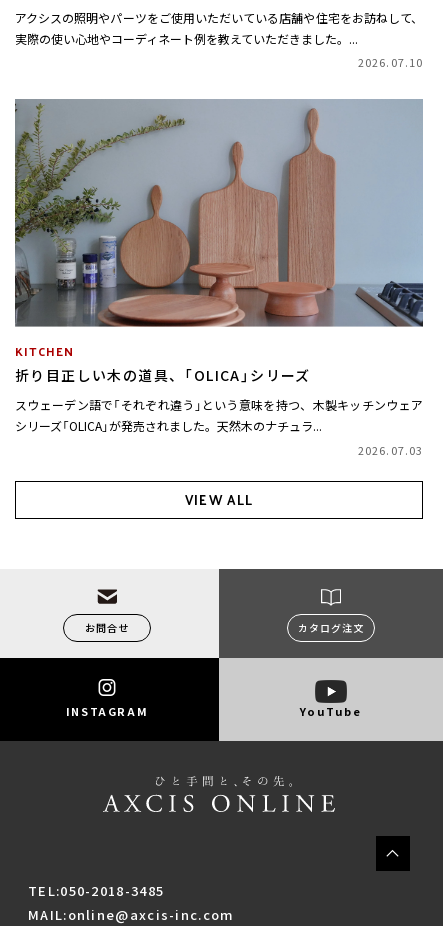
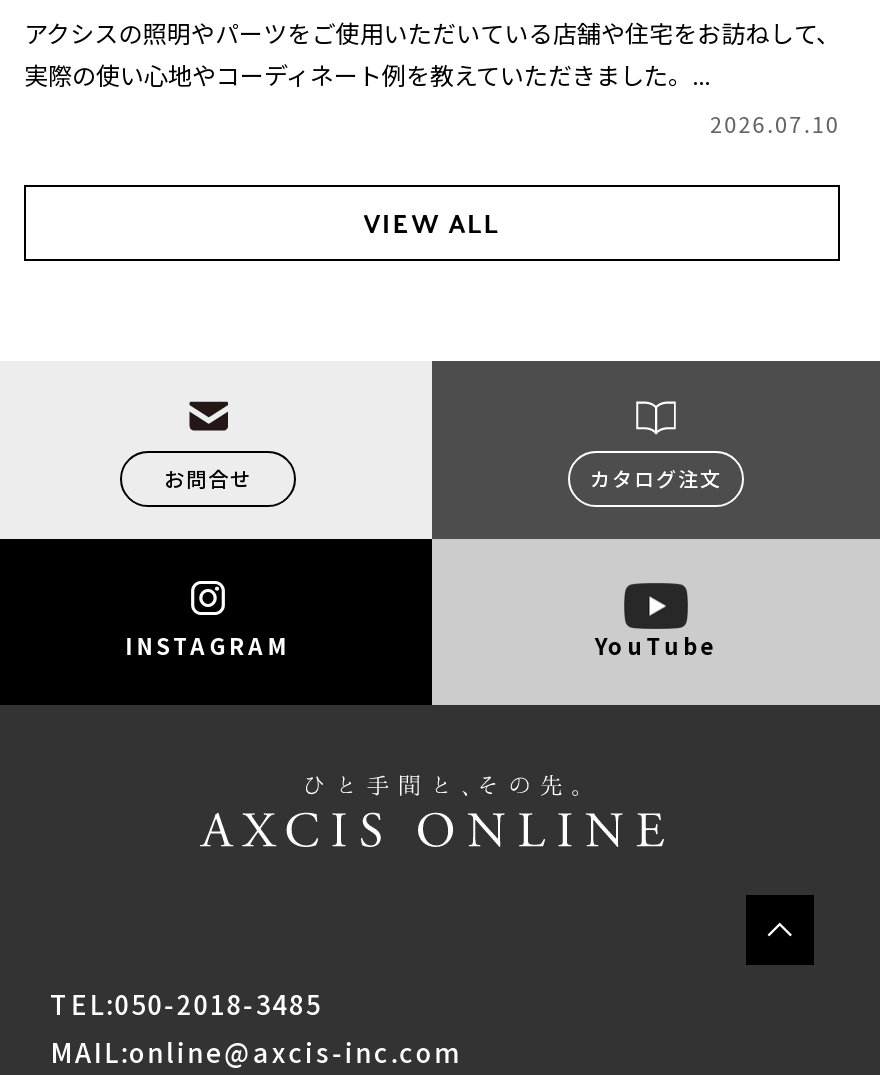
- [image]
- KITCHEN
- 折り目正しい木の道具、「OLICA」シリーズ
- スウェーデン語で「それぞれ違う」という意味を持つ、木製キッチンウェア
- シリーズ「OLICA」が発売されました。天然木のナチュラ...
- 2026.07.03
